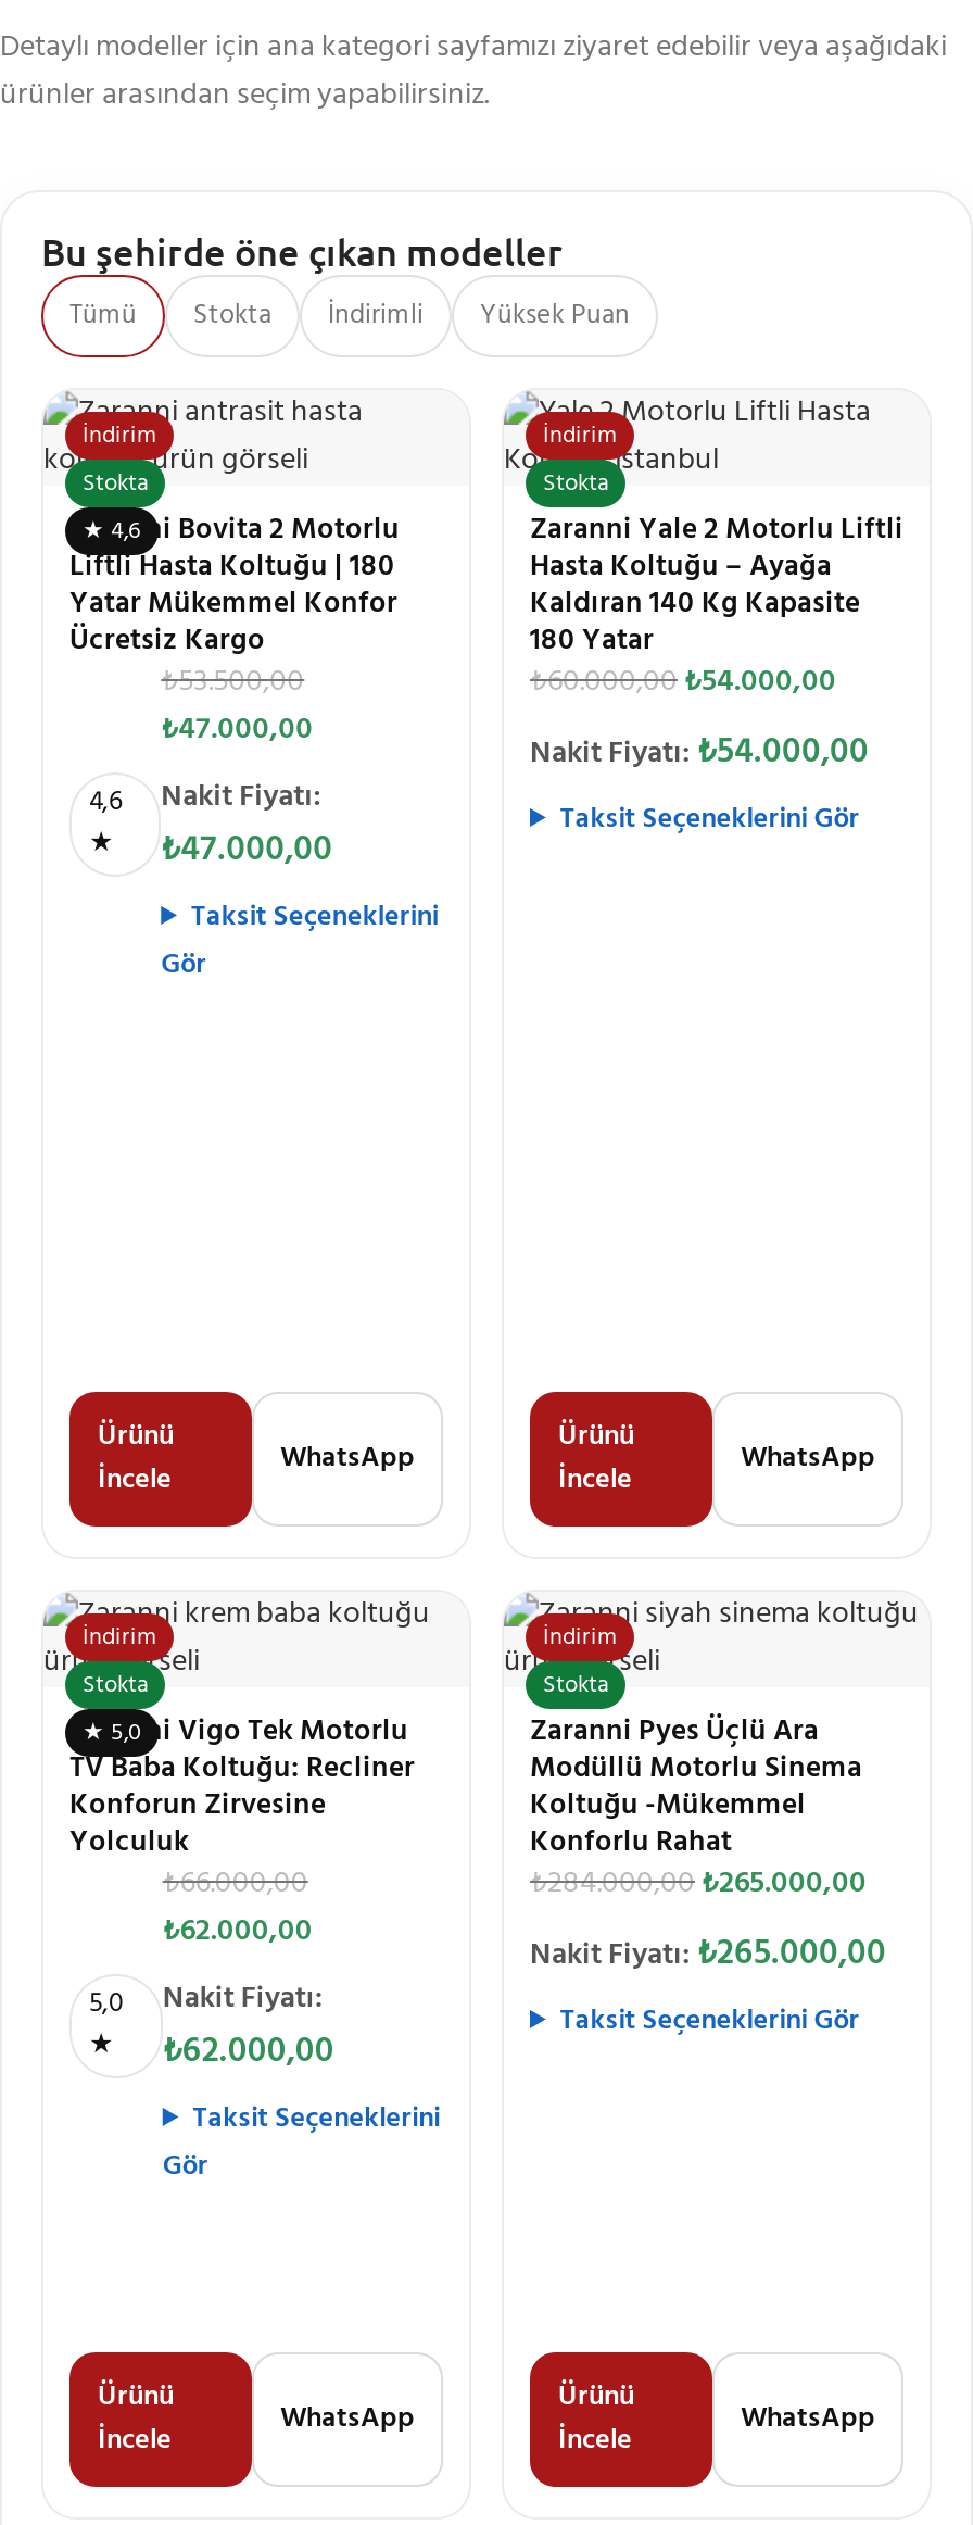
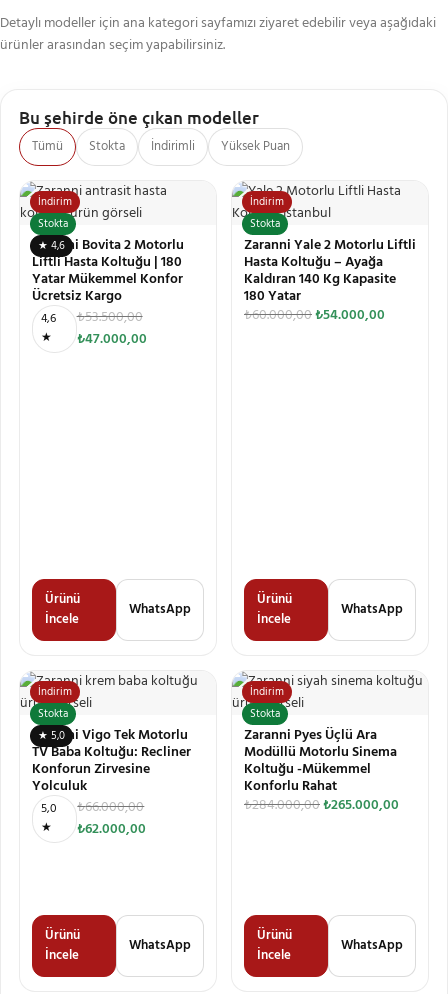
- Nakit Fiyatı: ₺54.000,00
- Taksit Seçeneklerini Gör

- Nakit Fiyatı:
- ₺47.000,00
- Taksit Seçeneklerini
- Gör

- Nakit Fiyatı: ₺265.000,00
- Taksit Seçeneklerini Gör

- Nakit Fiyatı:
- ₺62.000,00
- Taksit Seçeneklerini
- Gör
